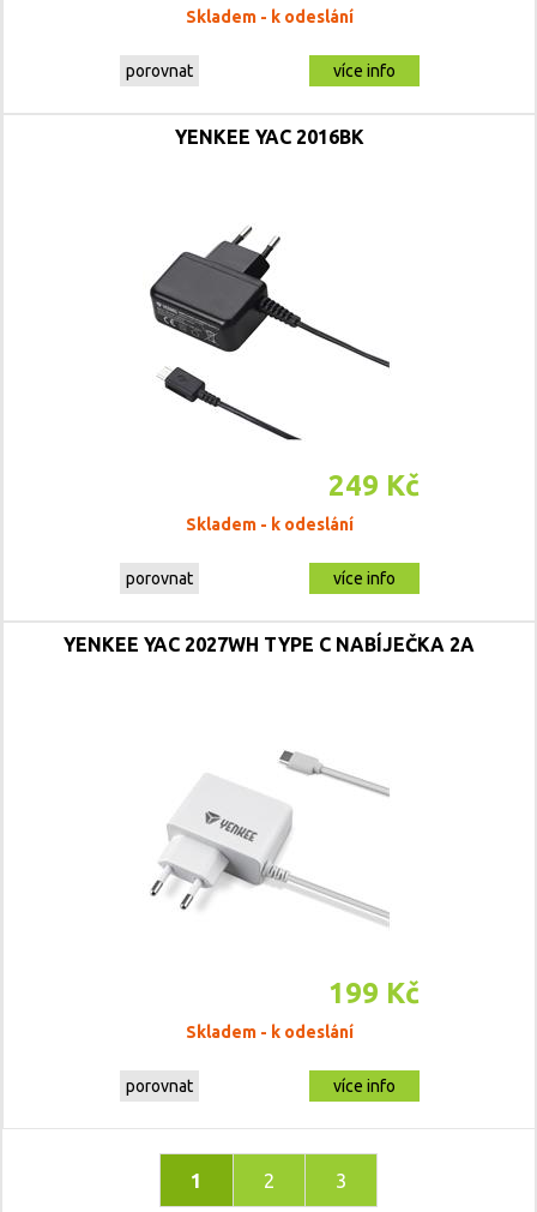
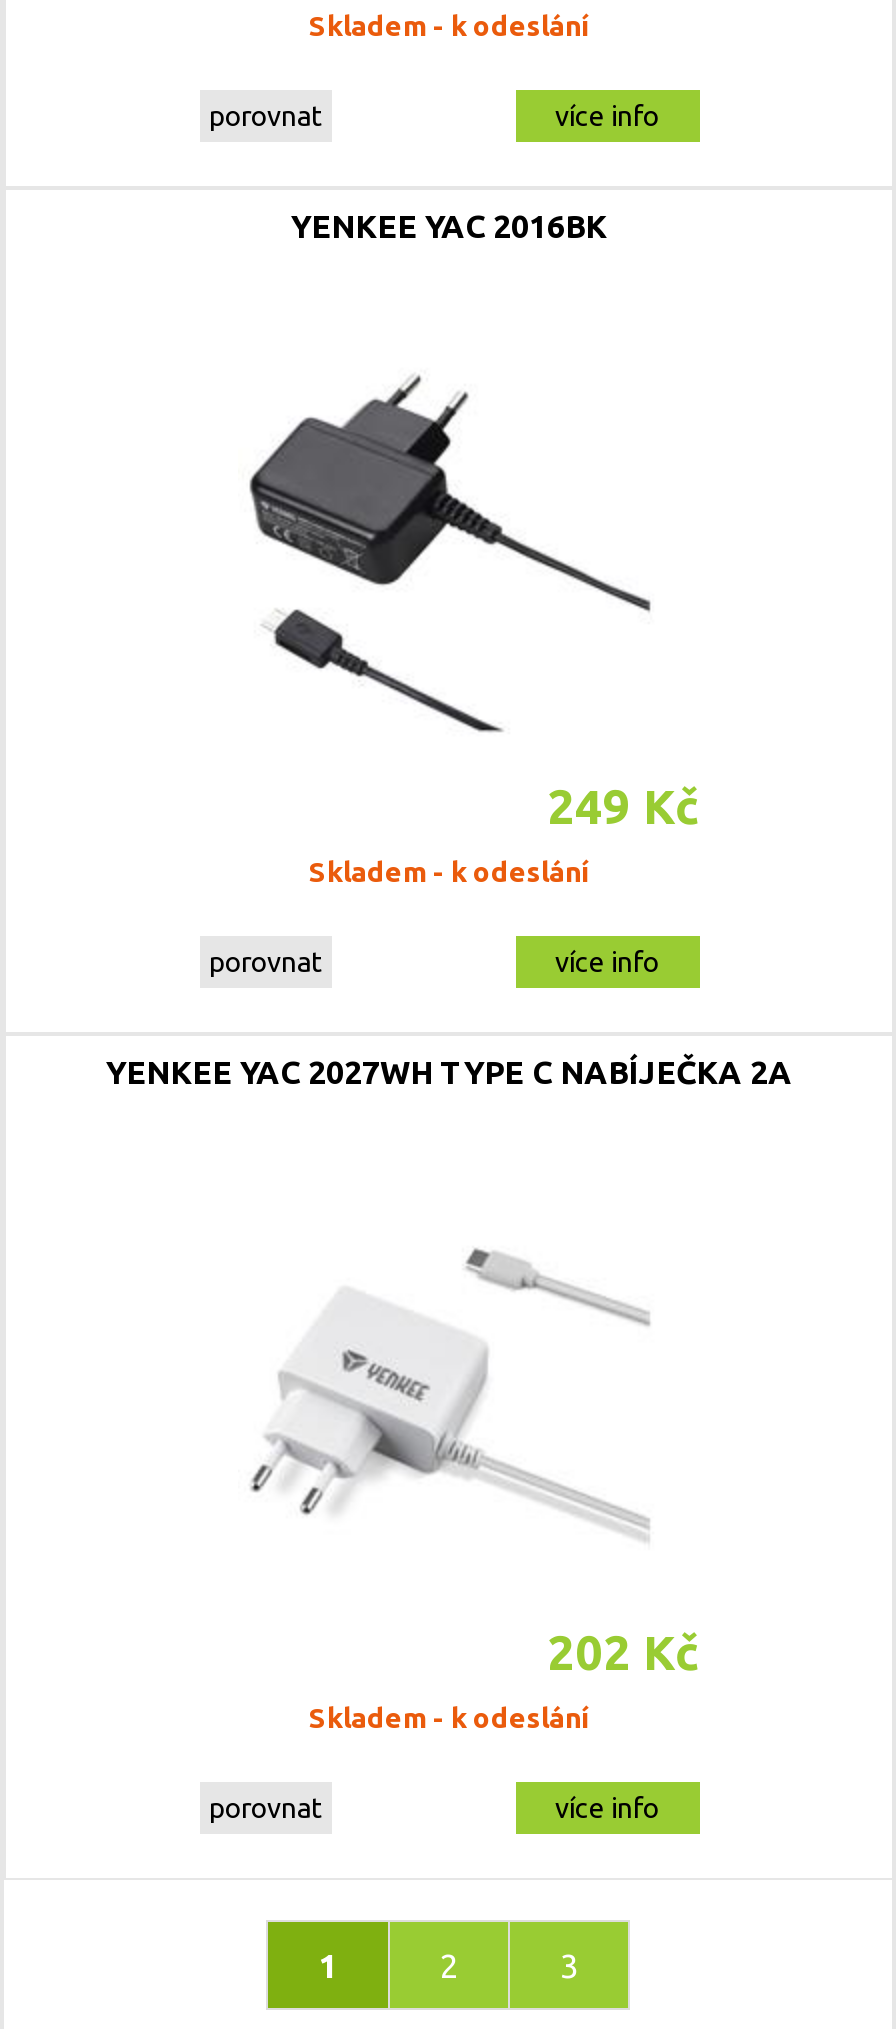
- 199 Kč
+ 202 Kč
